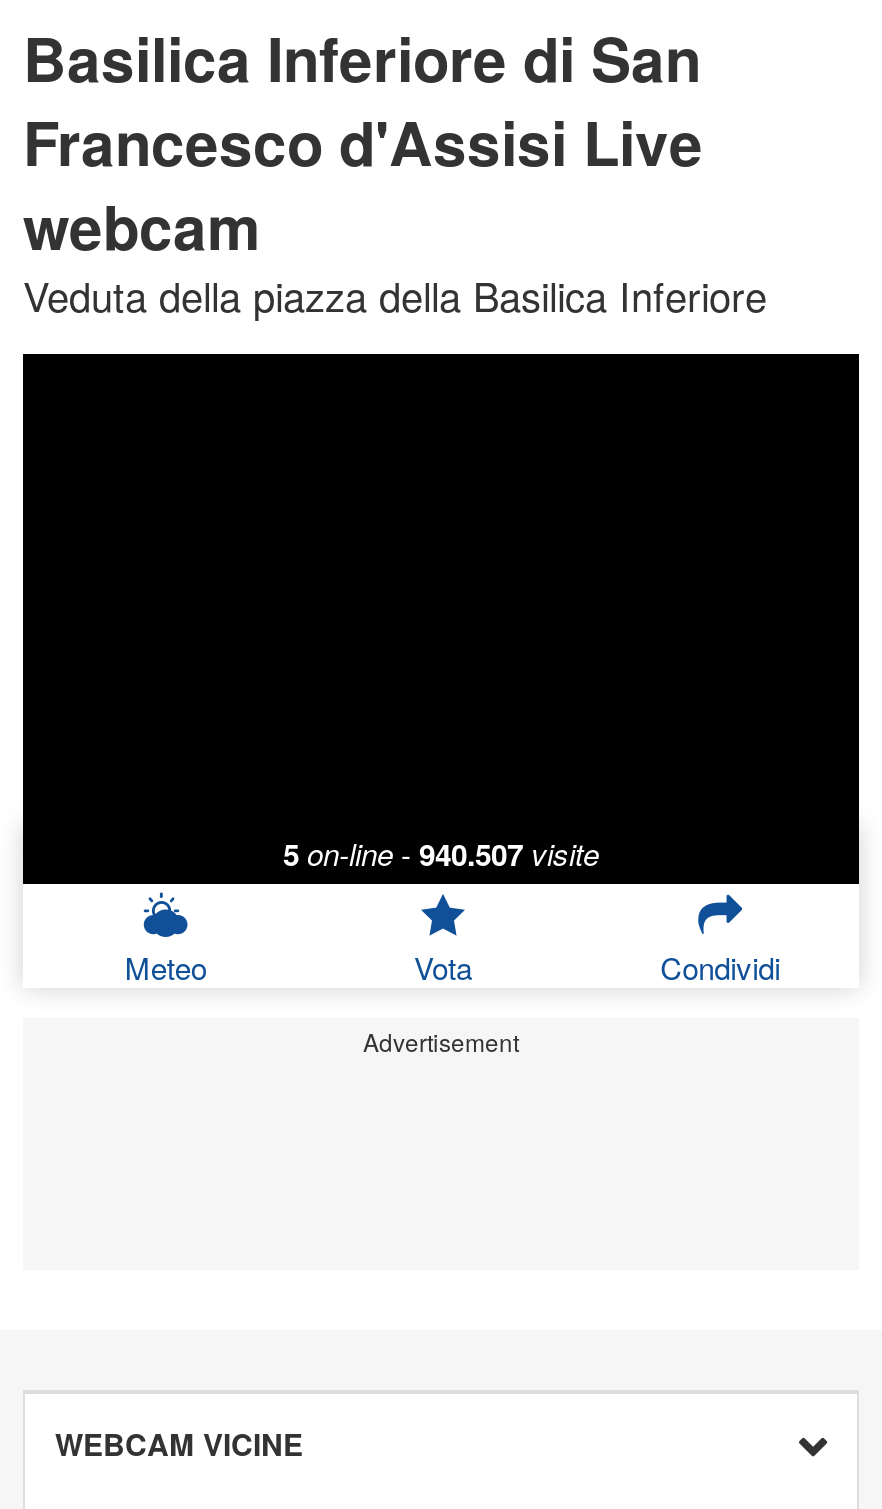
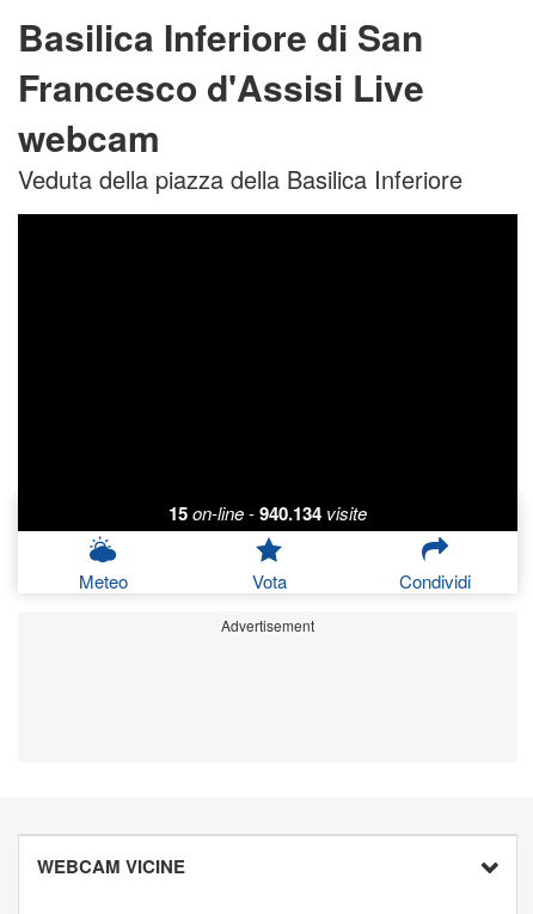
- 5 on-line - 940.507 visite
+ 15 on-line - 940.134 visite
